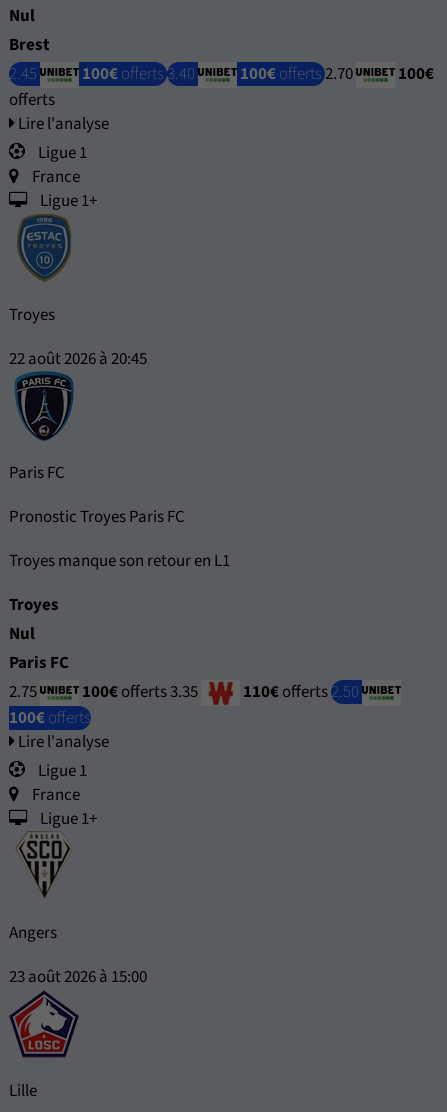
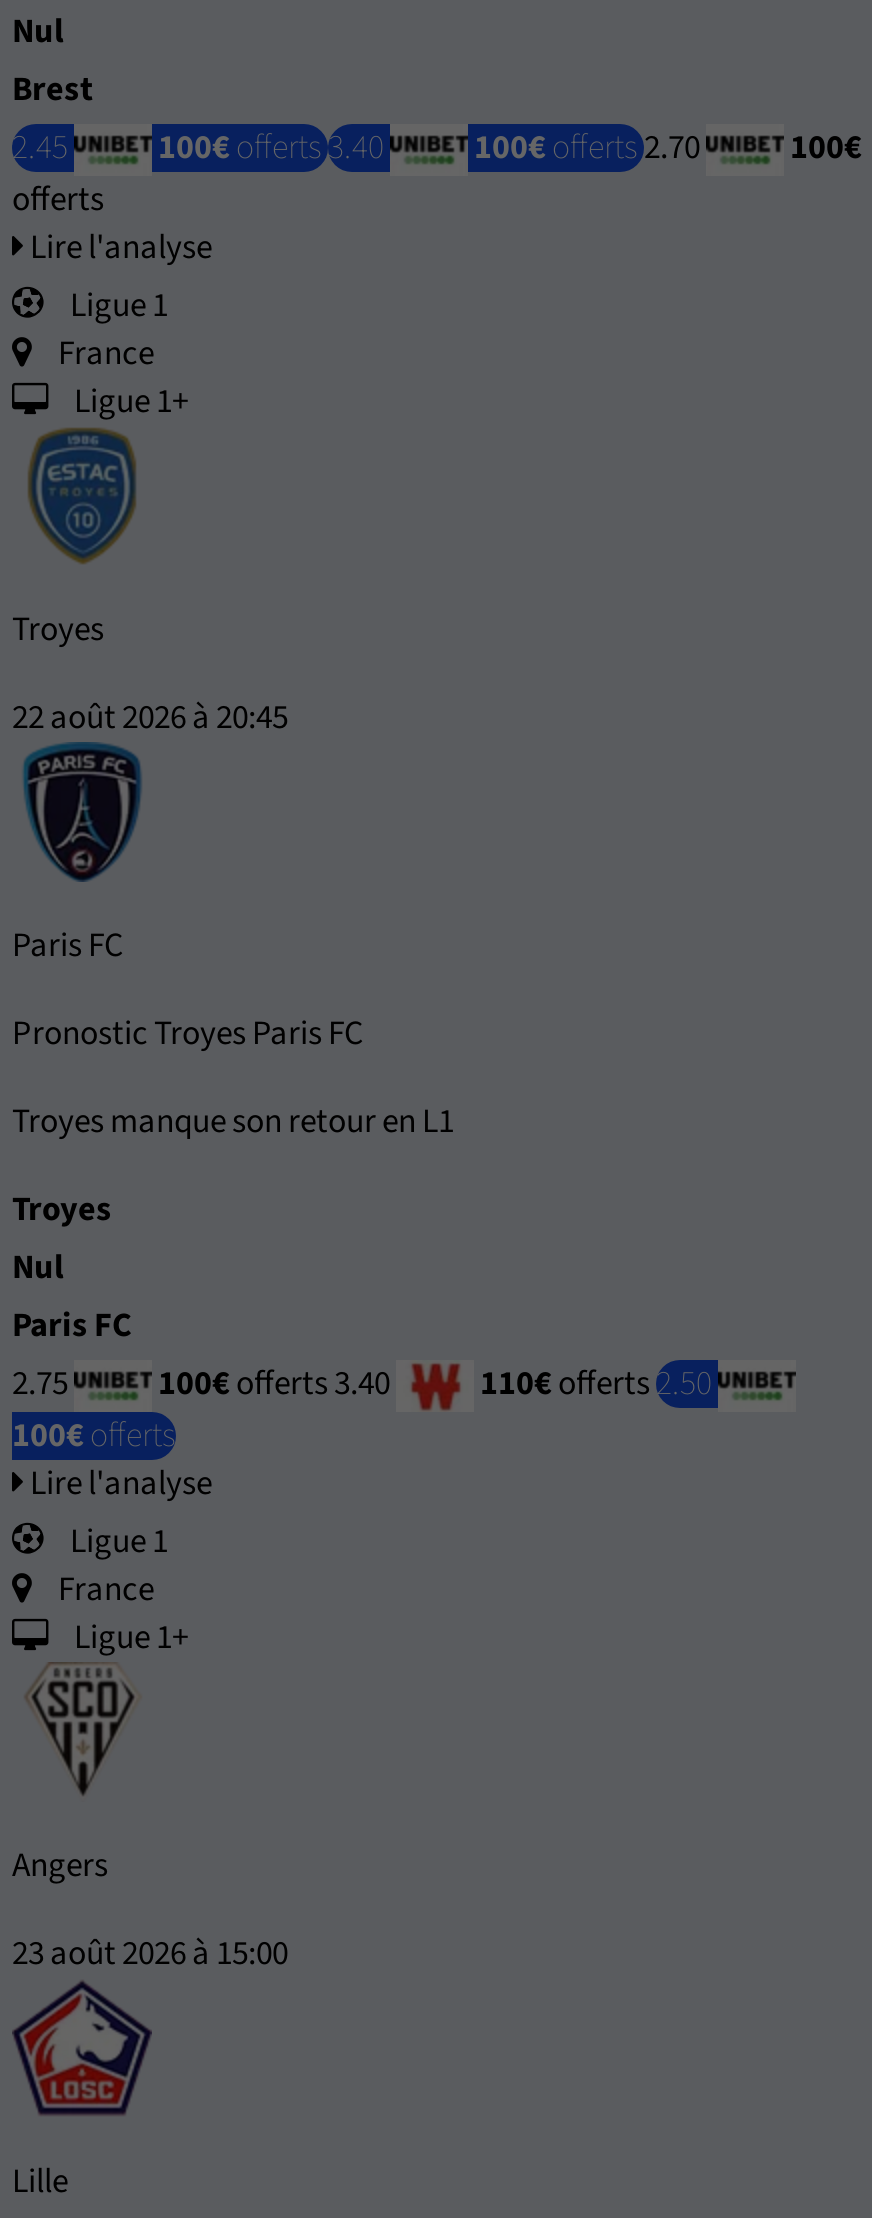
- 100€offerts 3.35
+ 100€offerts 3.40
